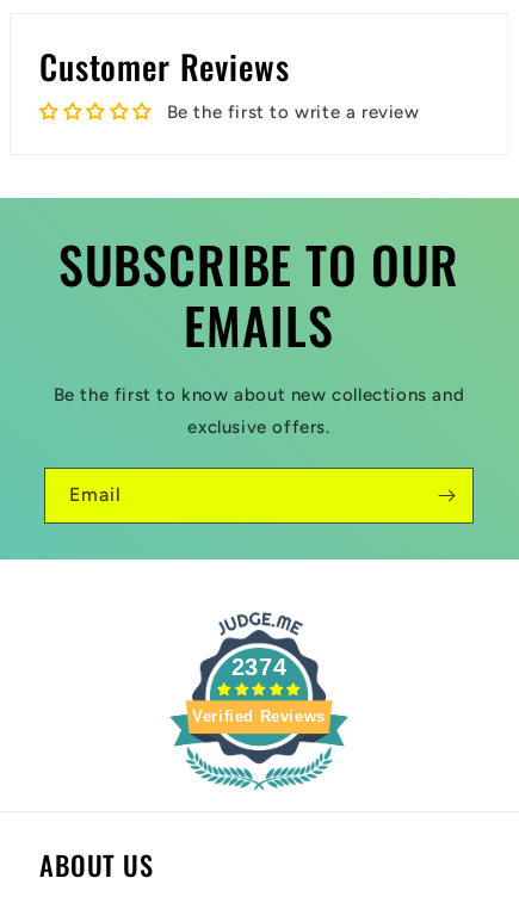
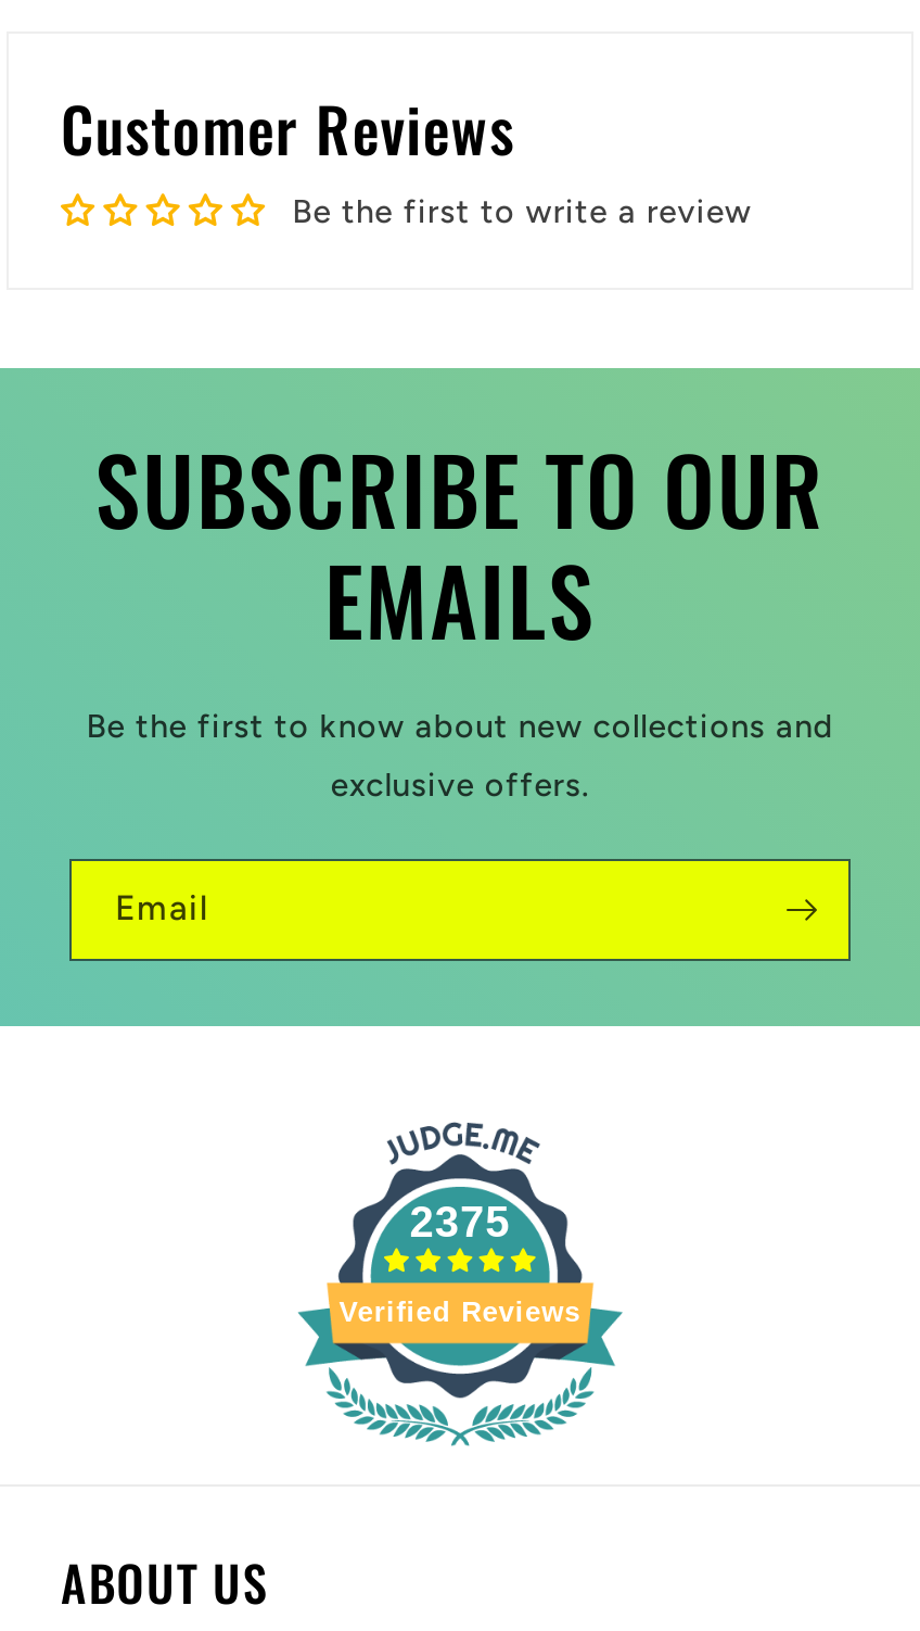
- 2374
+ 2375
